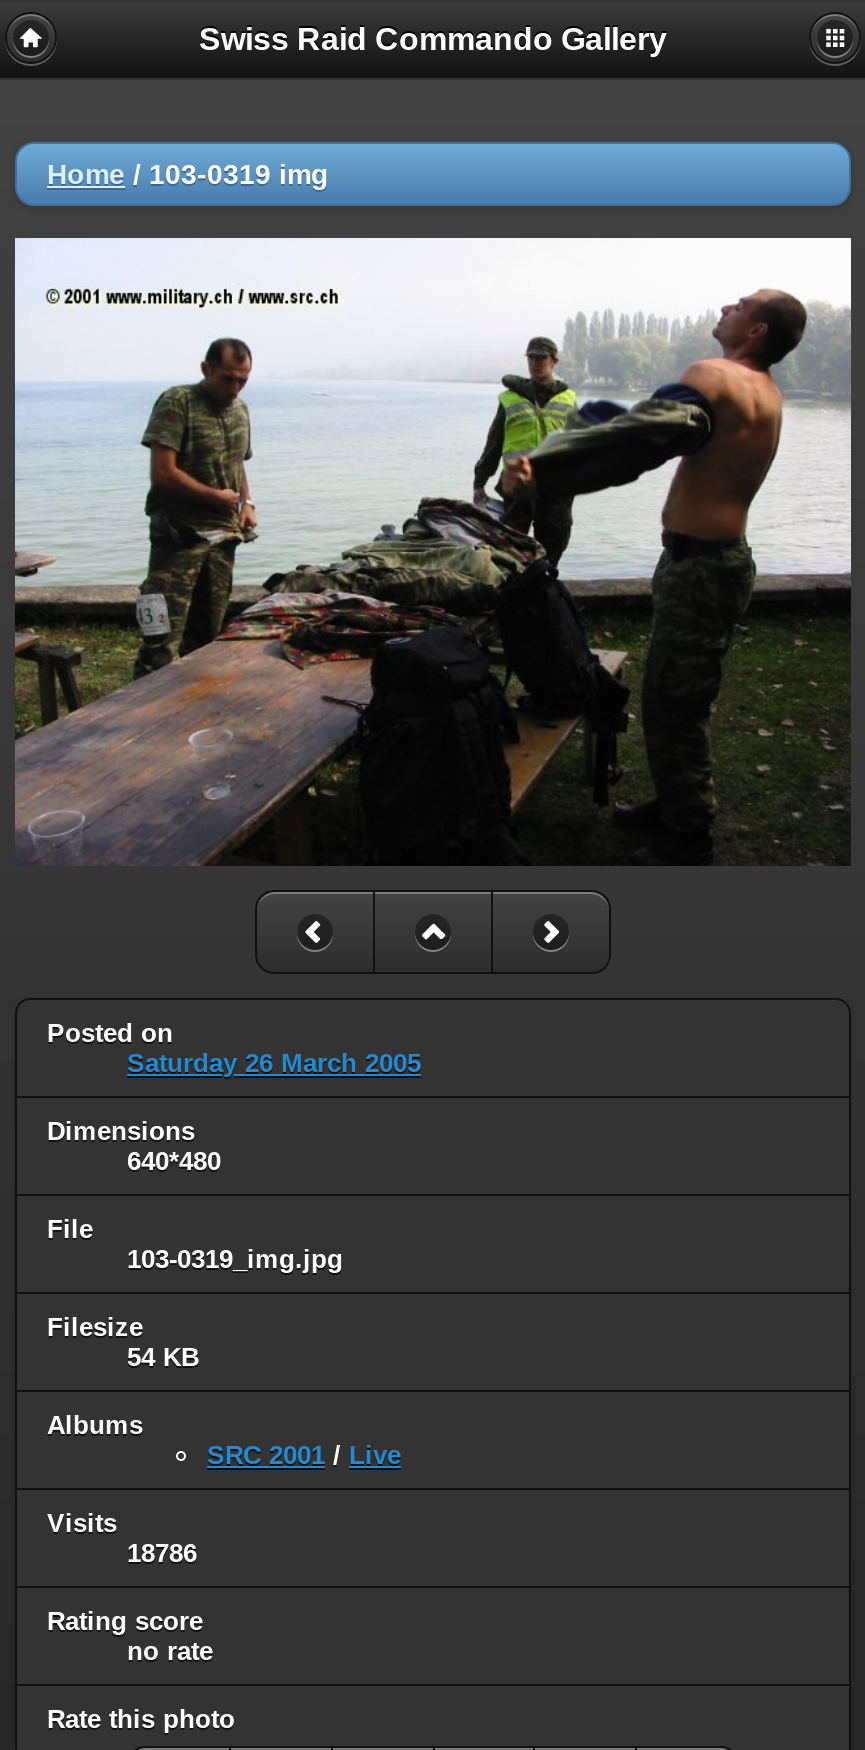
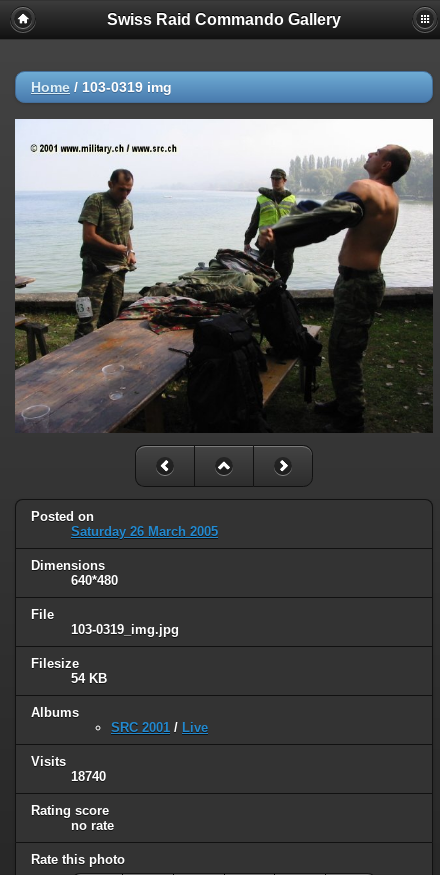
- 18786
+ 18740
